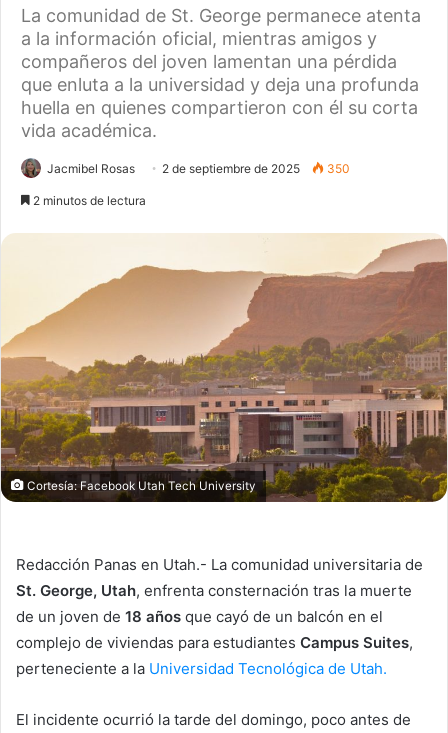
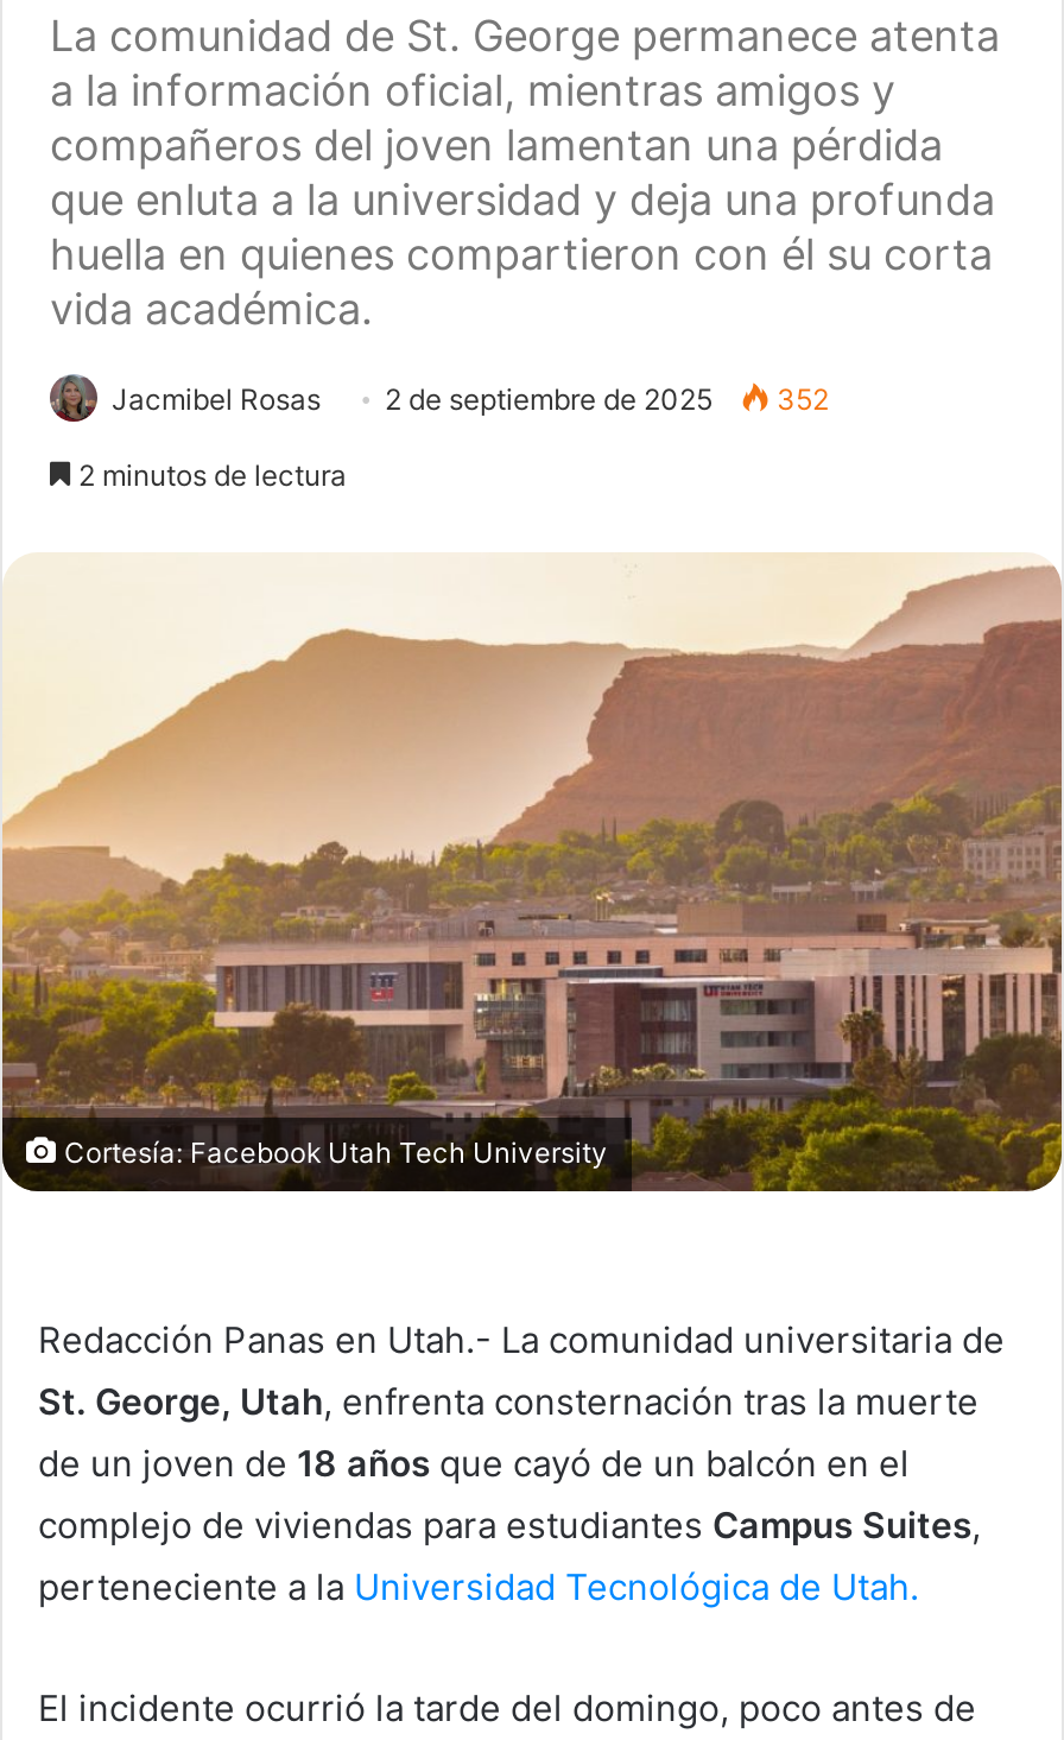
- Jacmibel Rosas 2 de septiembre de 2025 350
+ Jacmibel Rosas 2 de septiembre de 2025 352
